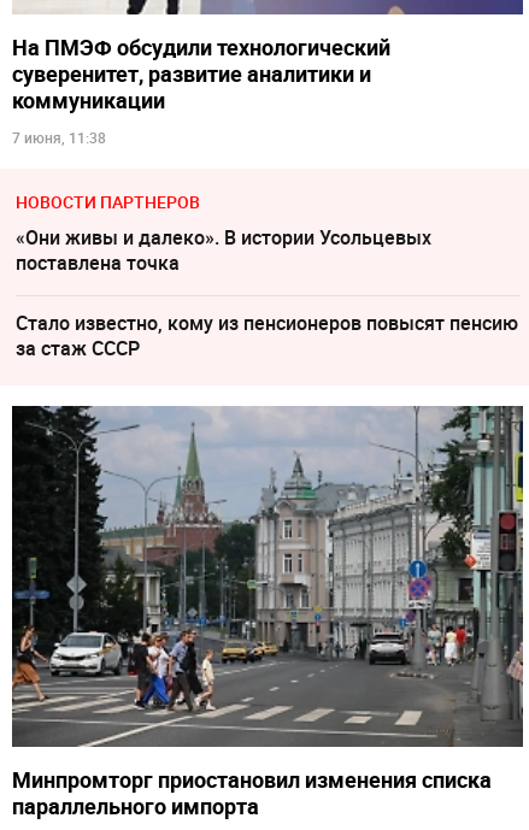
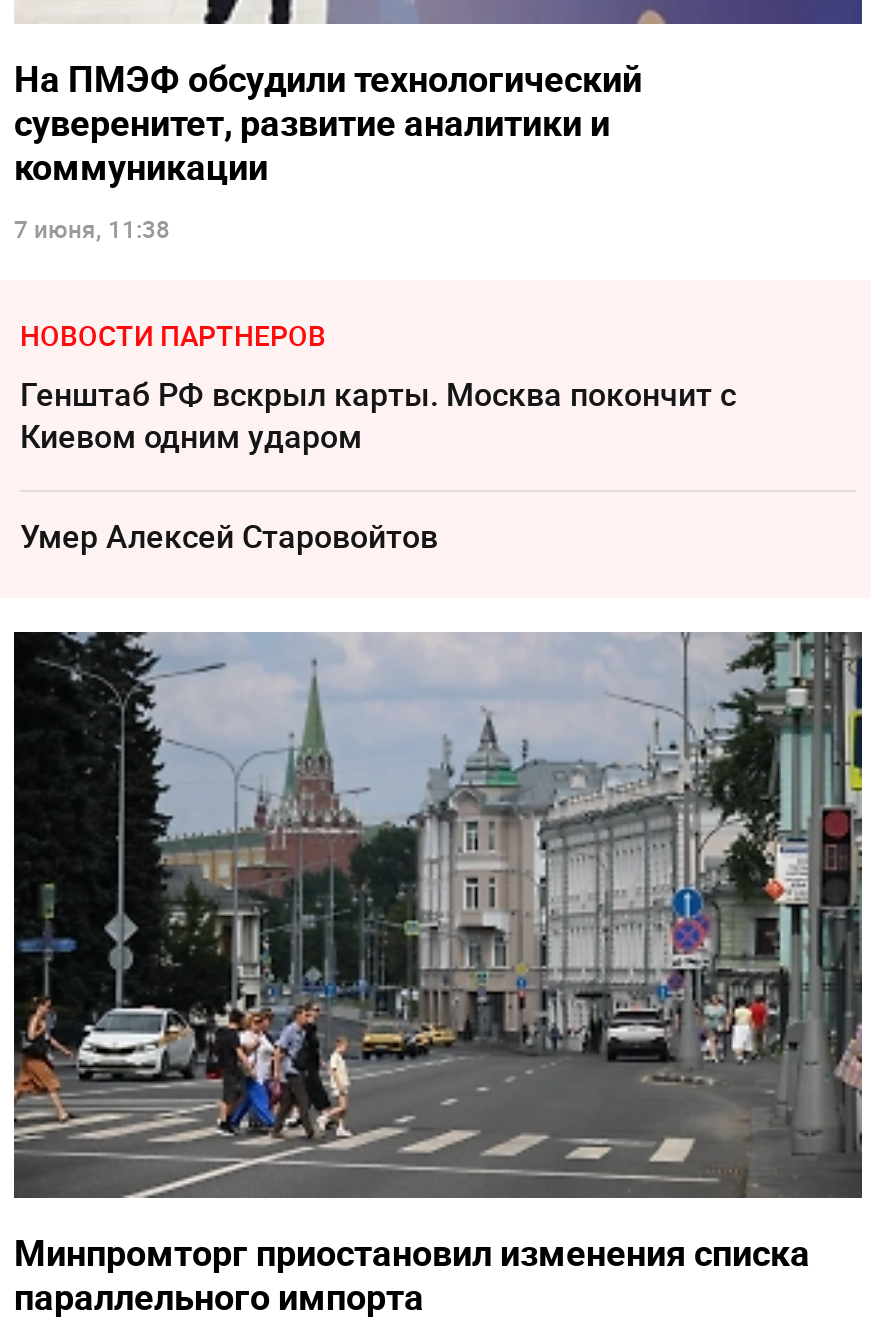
- «Они живы и далеко». В истории Усольцевых
- поставлена точка
+ Генштаб РФ вскрыл карты. Москва покончит с
+ Киевом одним ударом

- Стало известно, кому из пенсионеров повысят пенсию
- за стаж СССР
+ Умер Алексeй Старовойтов
